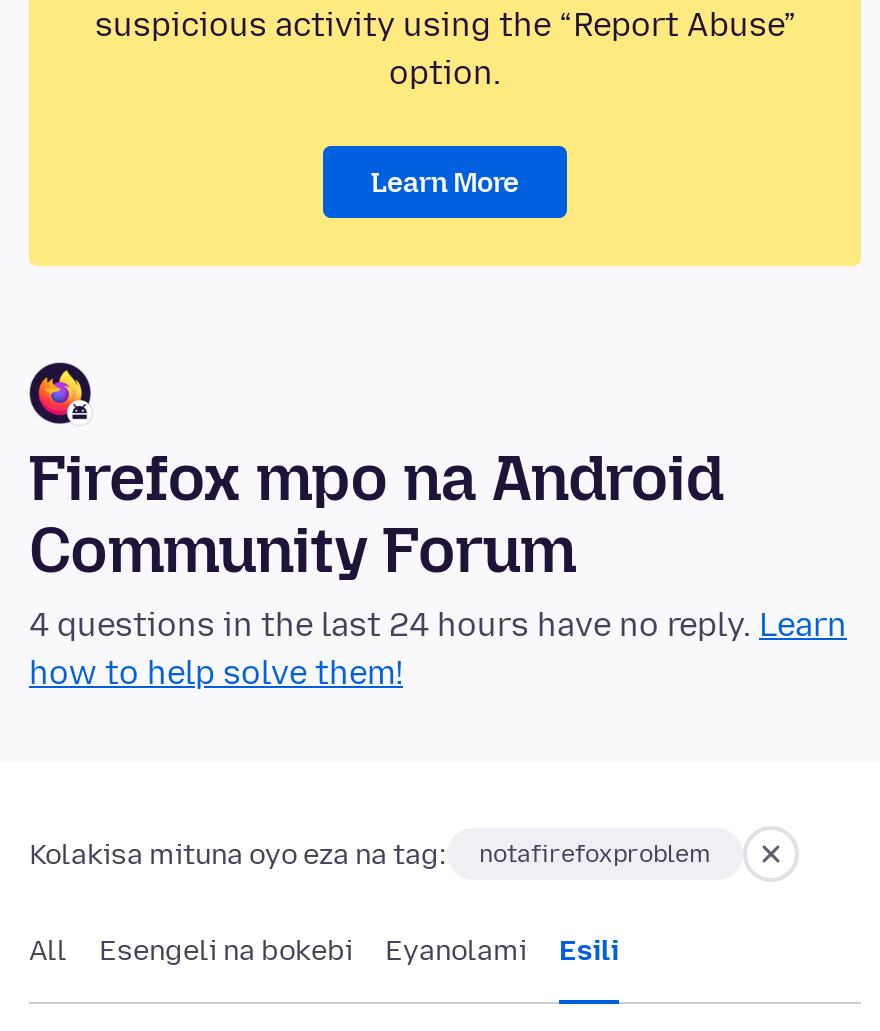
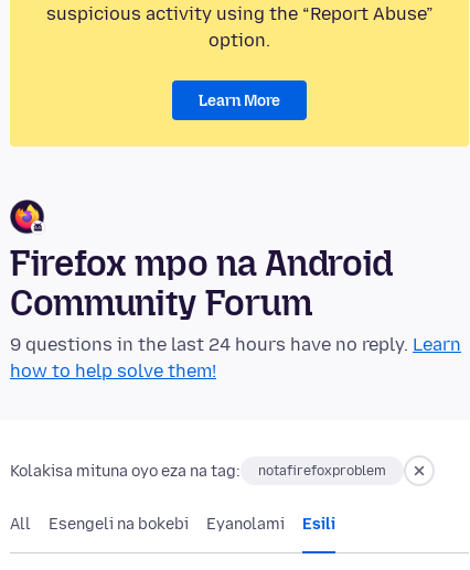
- 4 questions in the last 24 hours have no reply. Learn
+ 9 questions in the last 24 hours have no reply. Learn
